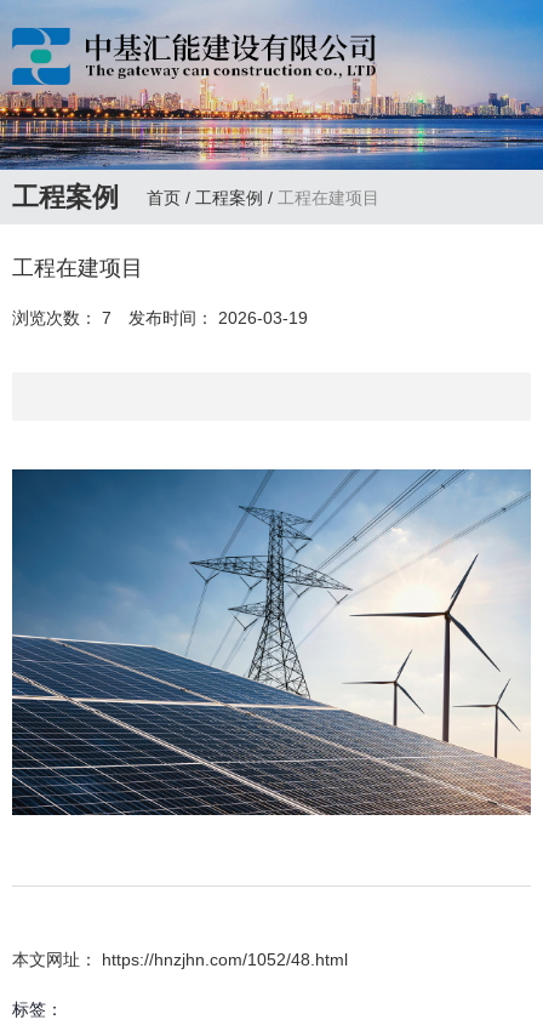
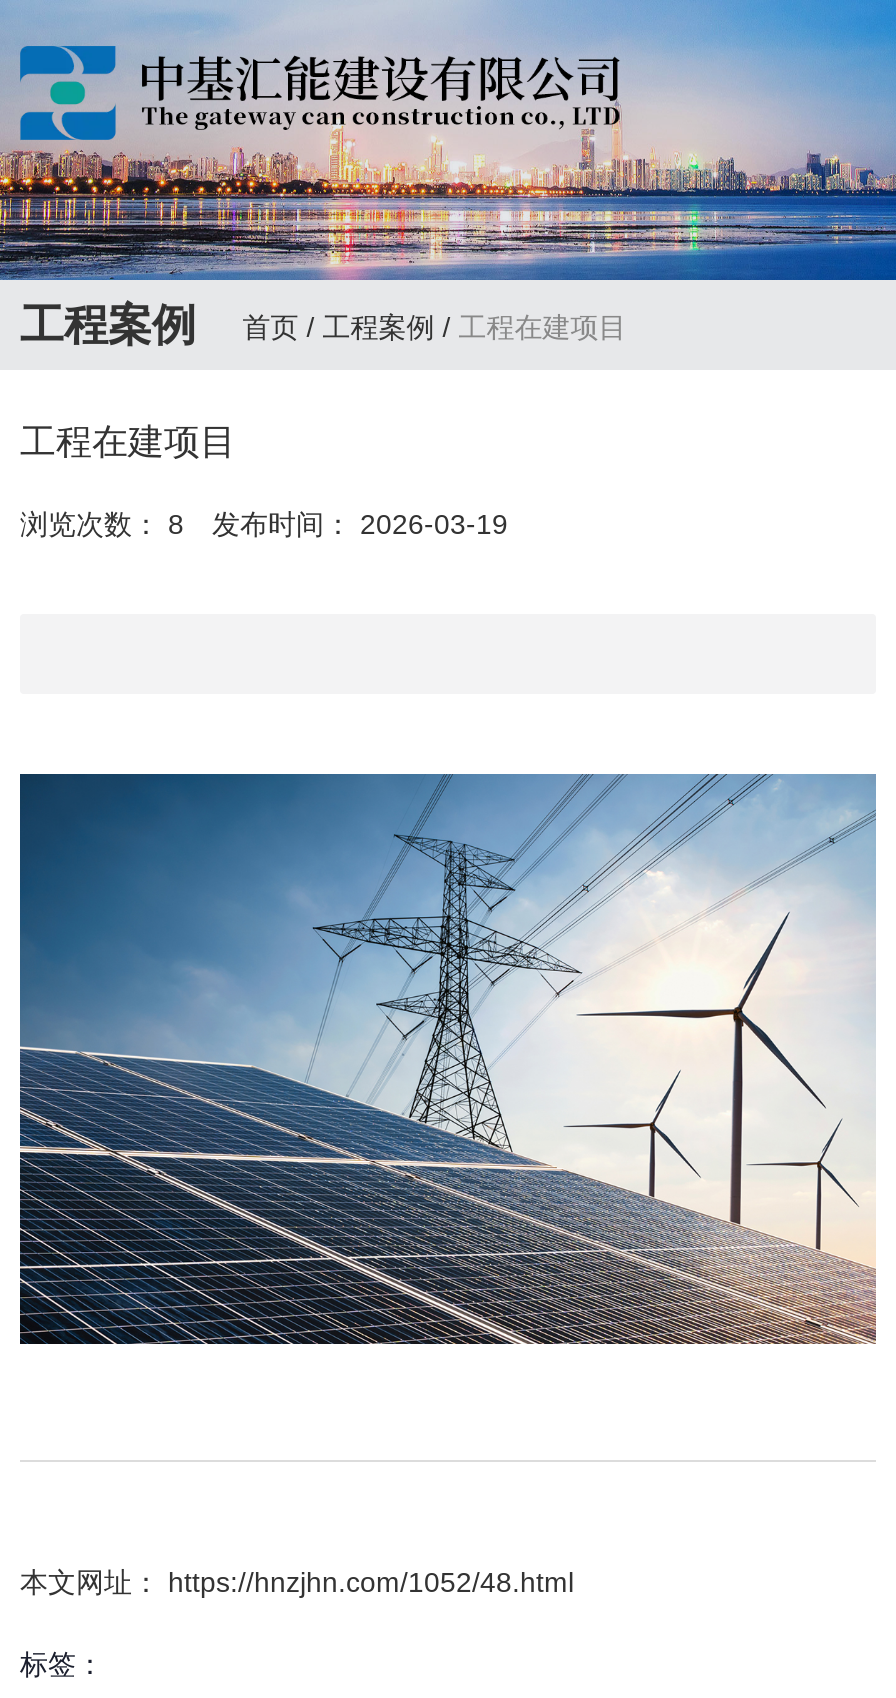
- 浏览次数：7 发布时间： 2026-03-19
+ 浏览次数：8 发布时间： 2026-03-19
